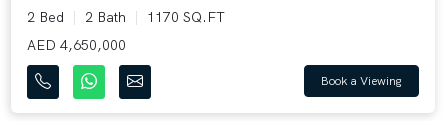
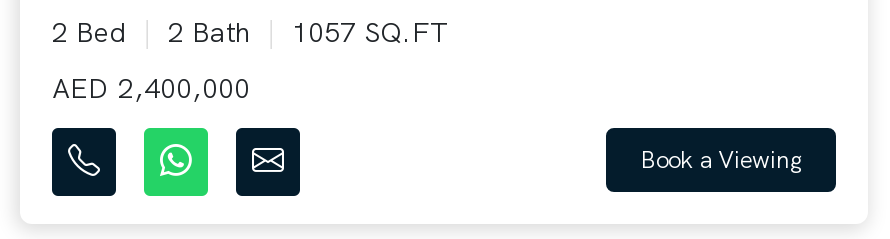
- 2 Bed 2 Bath 1170 SQ.FT
+ 2 Bed 2 Bath 1057 SQ.FT

- AED 4,650,000
+ AED 2,400,000
